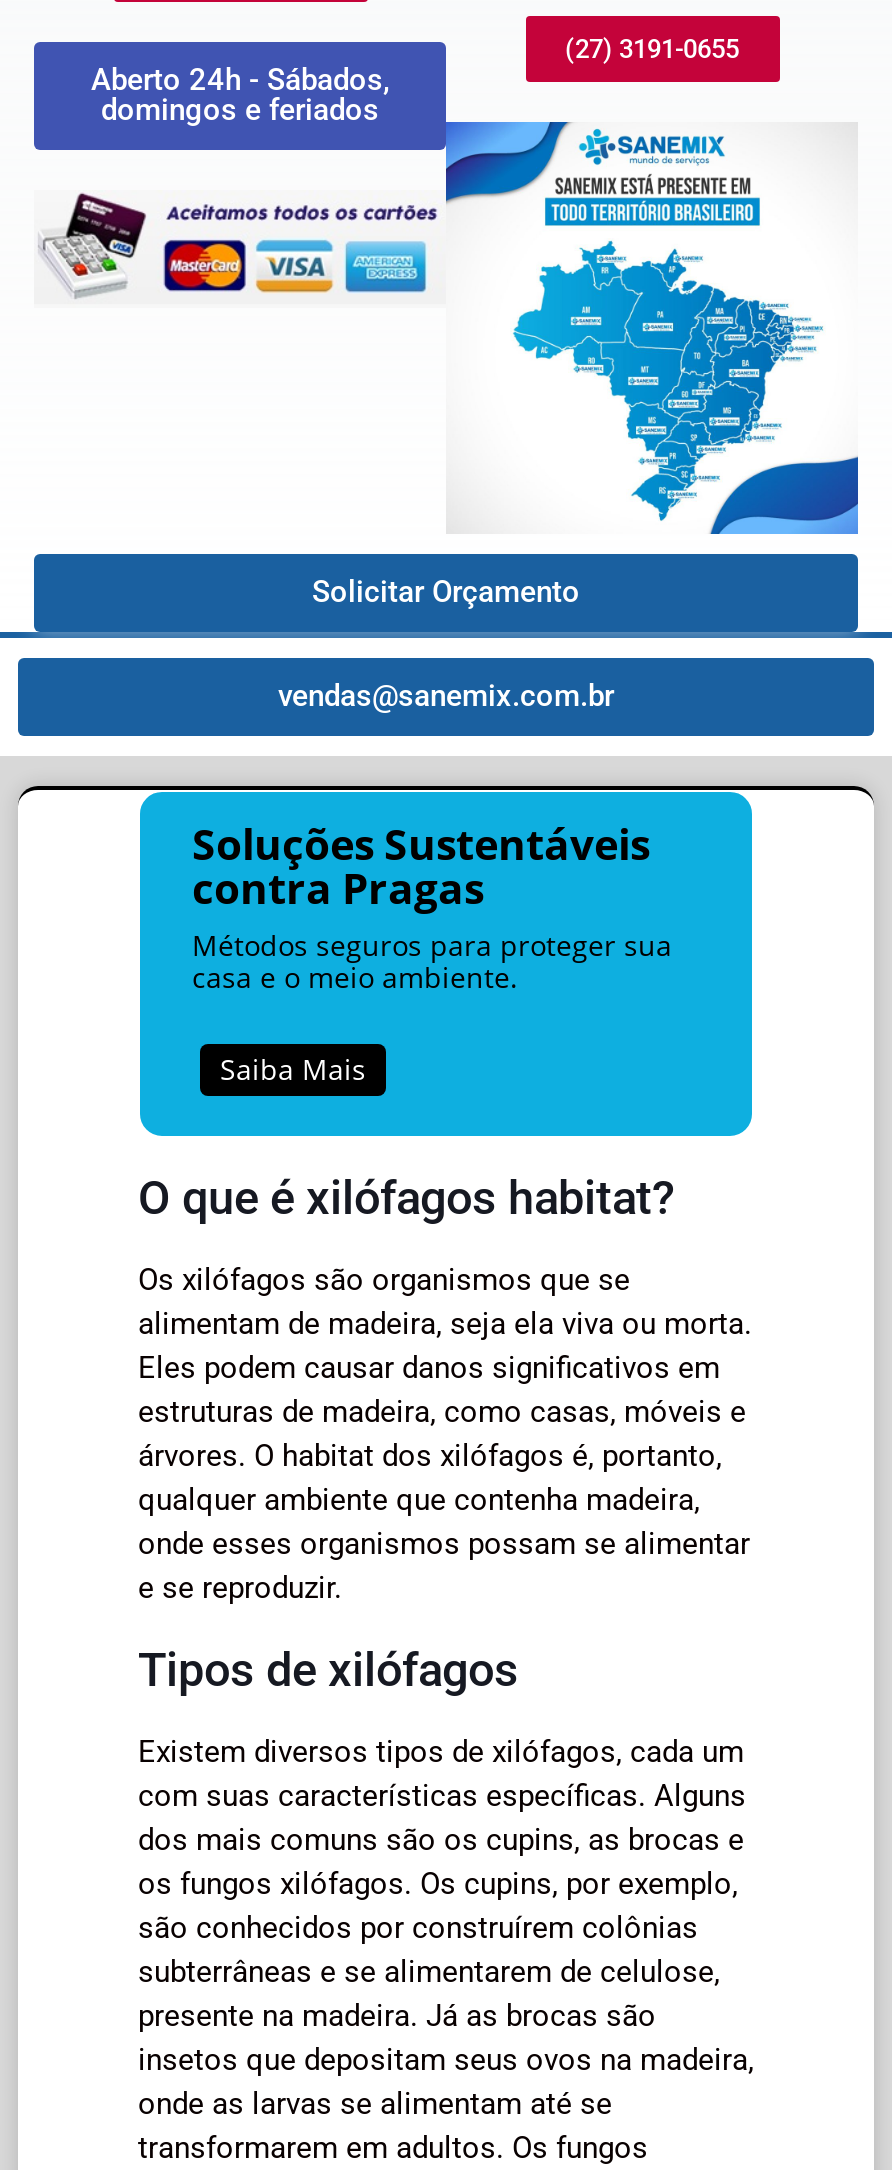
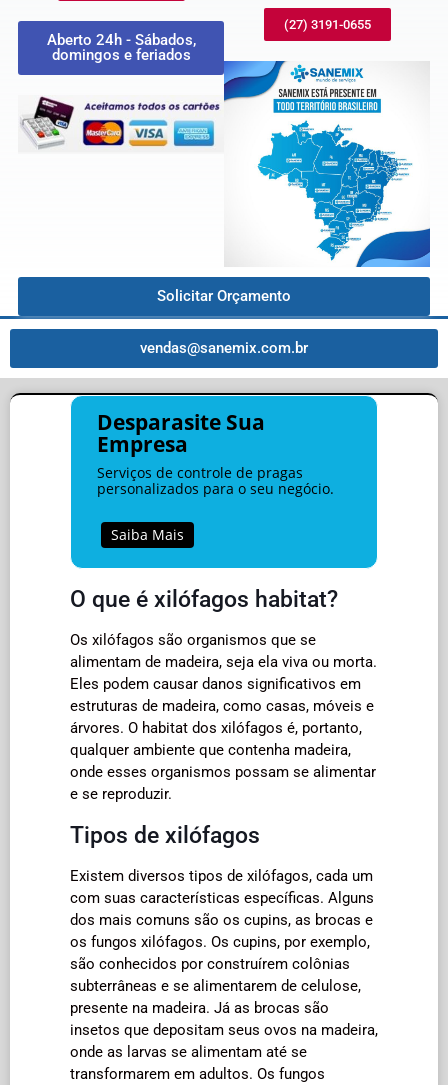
- Soluções Sustentáveis
- contra Pragas
- Métodos seguros para proteger sua
- casa e o meio ambiente.
+ Desparasite Sua
+ Empresa
+ Serviços de controle de pragas
+ personalizados para o seu negócio.
